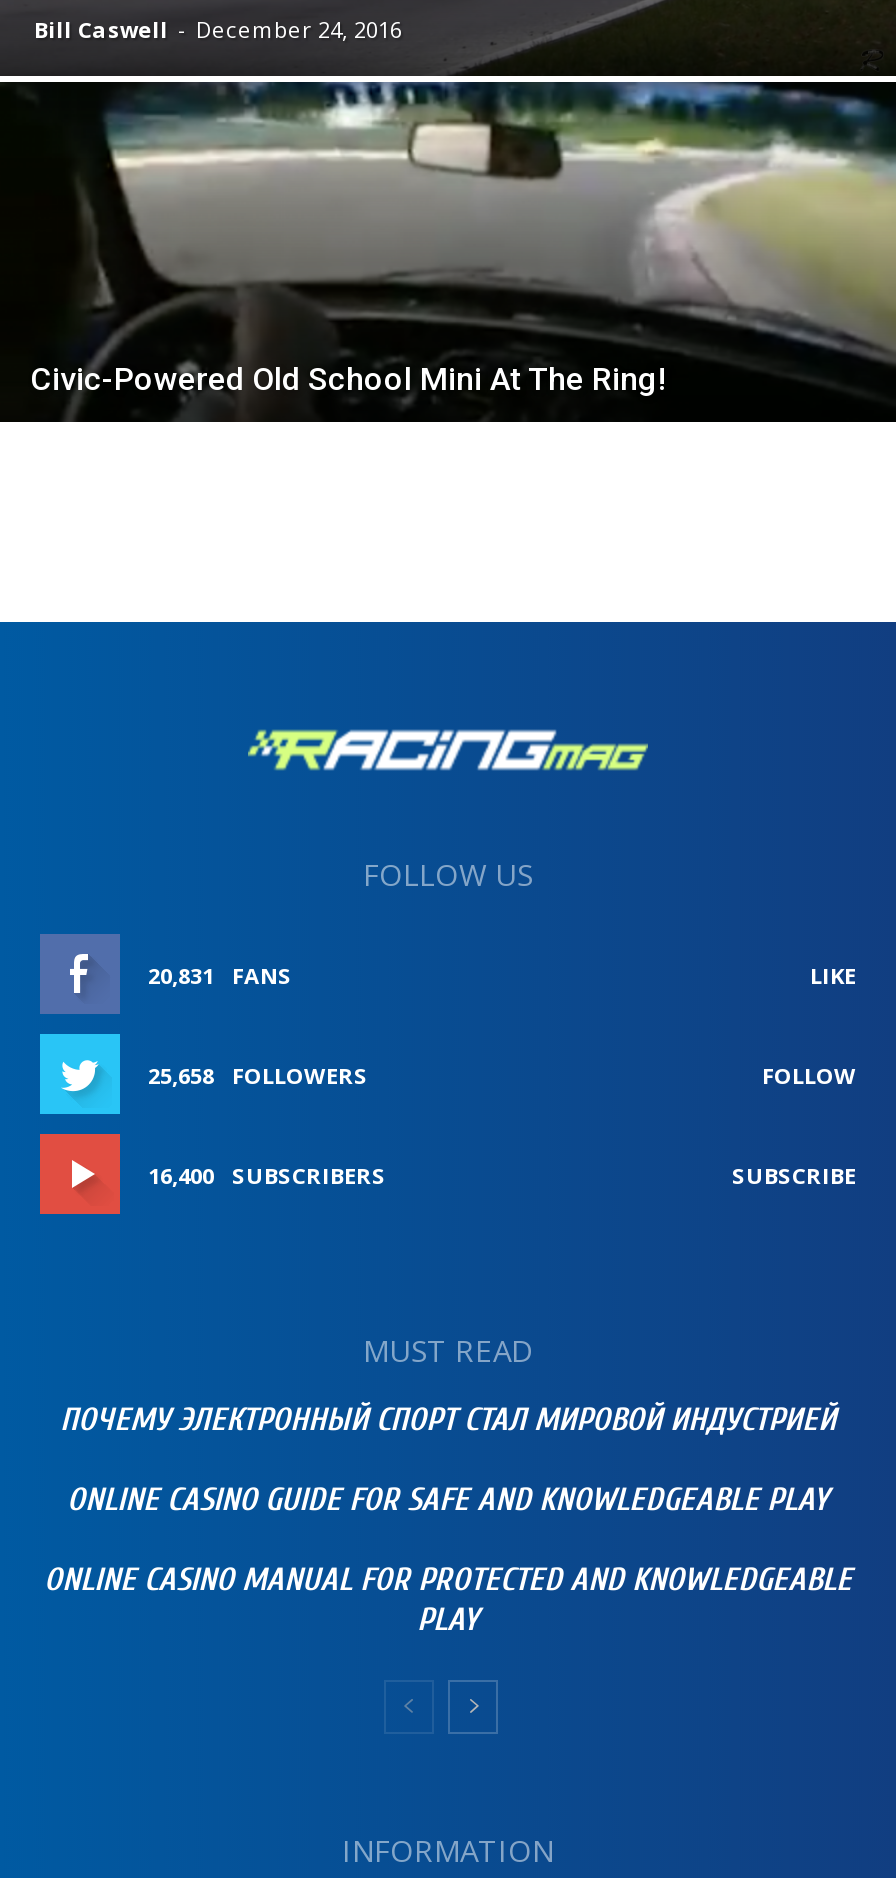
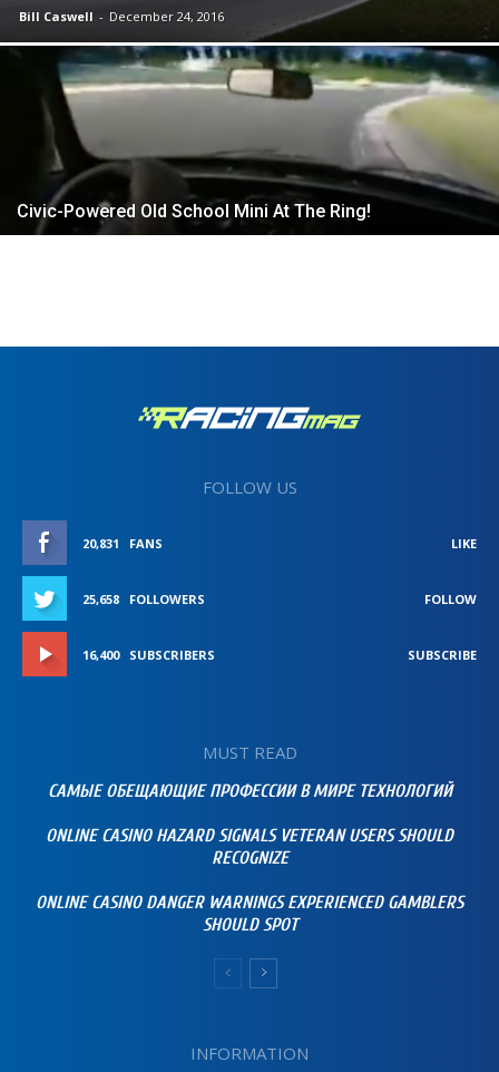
- ПОЧЕМУ ЭЛЕКТРОННЫЙ СПОРТ СТАЛ МИРОВОЙ ИНДУСТРИЕЙ
+ САМЫЕ ОБЕЩАЮЩИЕ ПРОФЕССИИ В МИРЕ ТЕХНОЛОГИЙ

- ONLINE CASINO GUIDE FOR SAFE AND KNOWLEDGEABLE PLAY
+ ONLINE CASINO HAZARD SIGNALS VETERAN USERS SHOULD
+ RECOGNIZE

- ONLINE CASINO MANUAL FOR PROTECTED AND KNOWLEDGEABLE
- PLAY
+ ONLINE CASINO DANGER WARNINGS EXPERIENCED GAMBLERS
+ SHOULD SPOT
